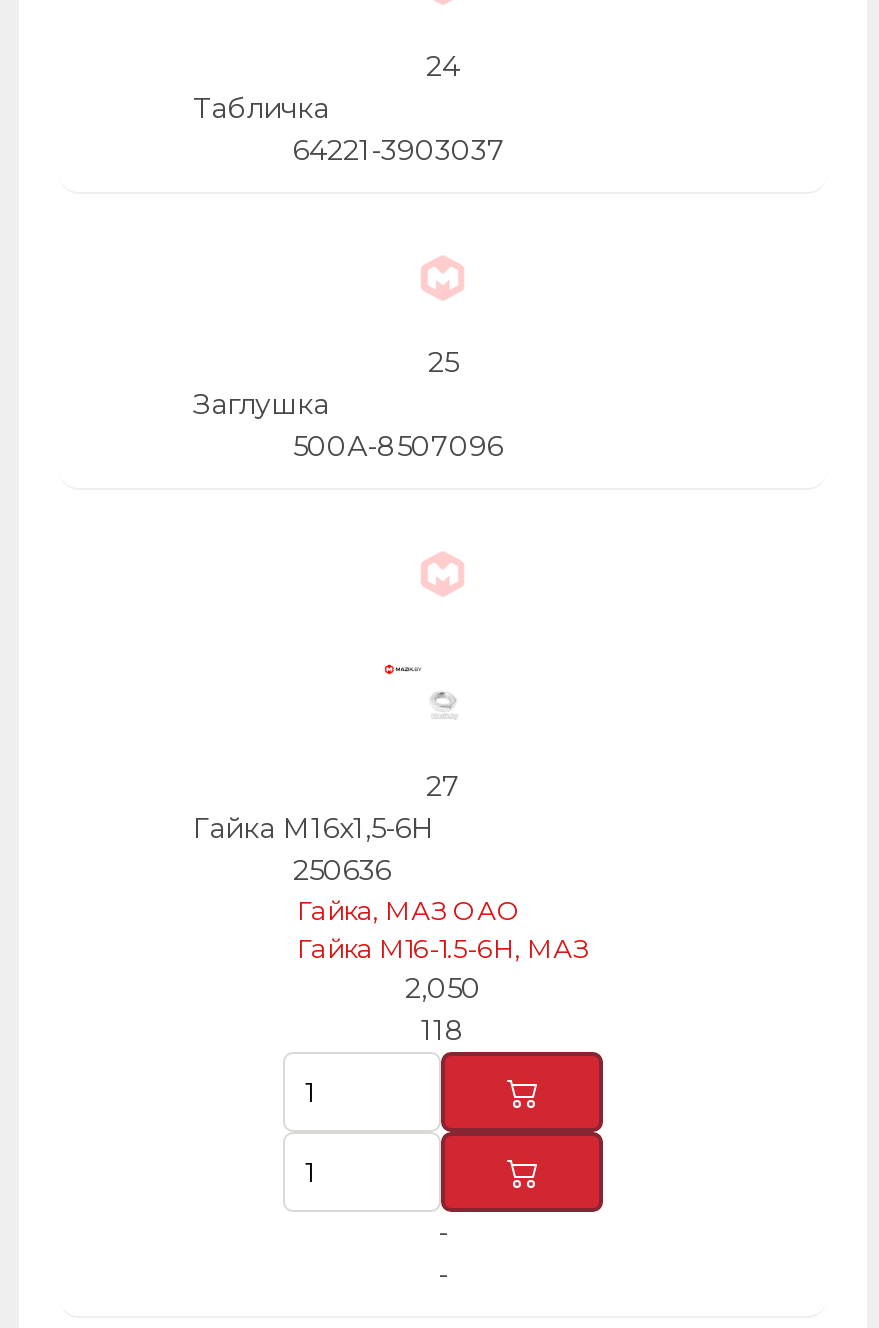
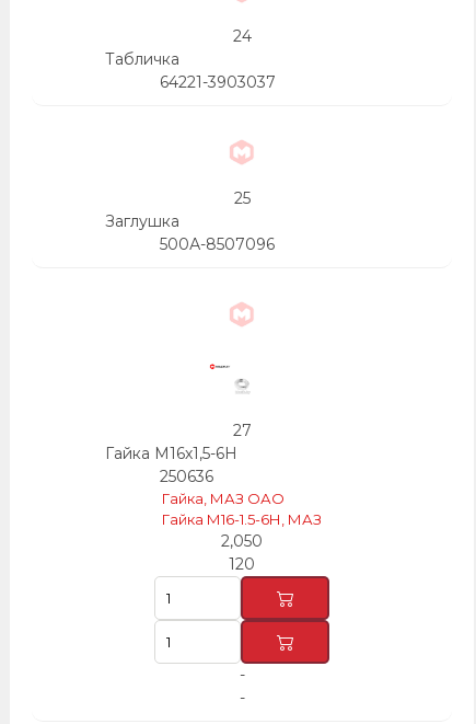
- 118
+ 120
